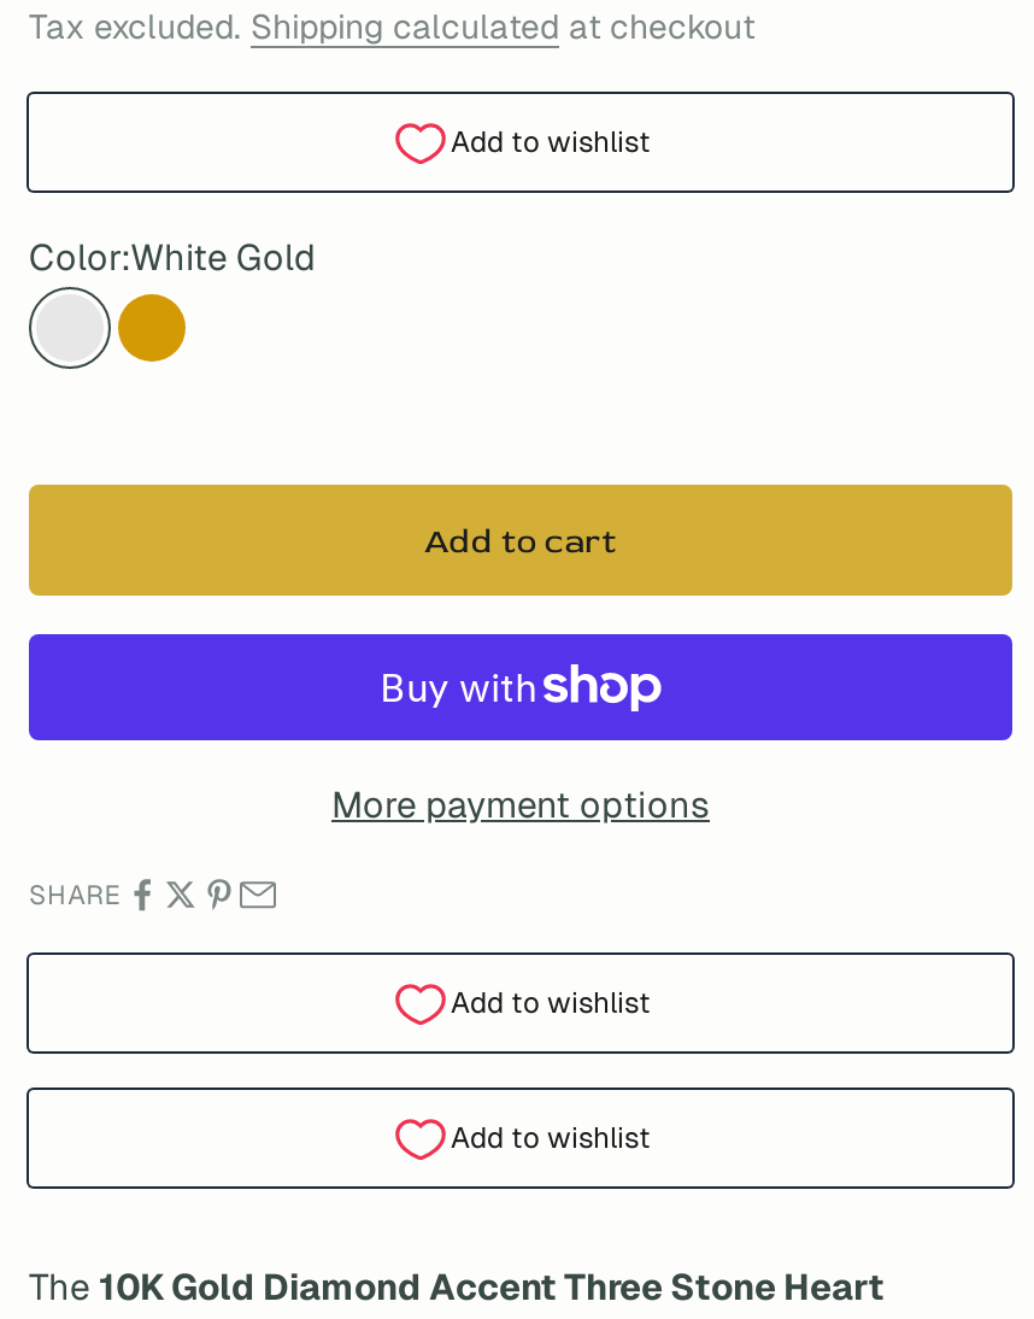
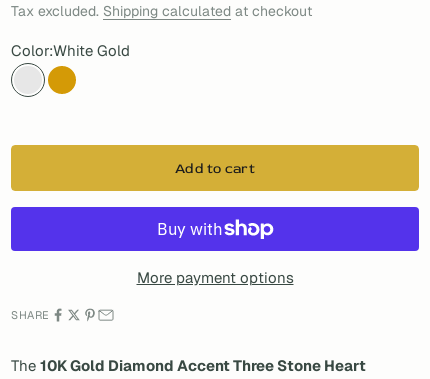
- Add to wishlist

- Add to wishlist
- Add to wishlist
